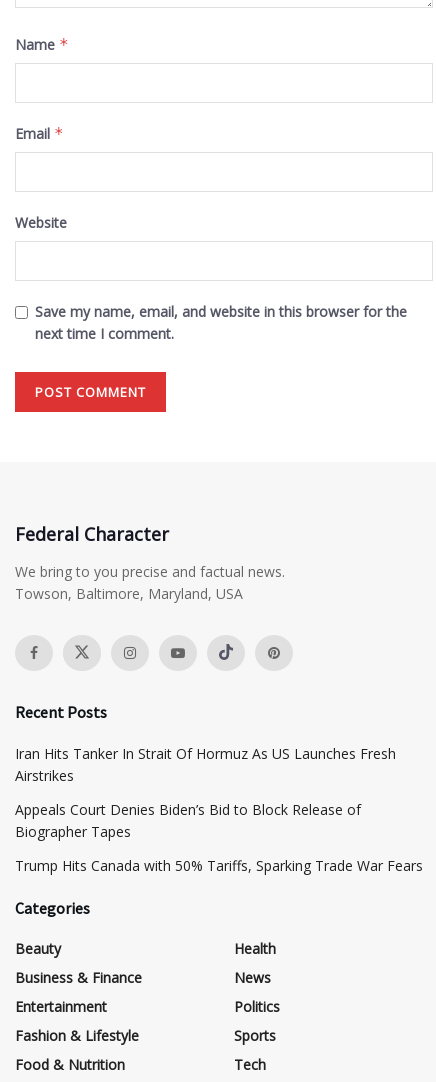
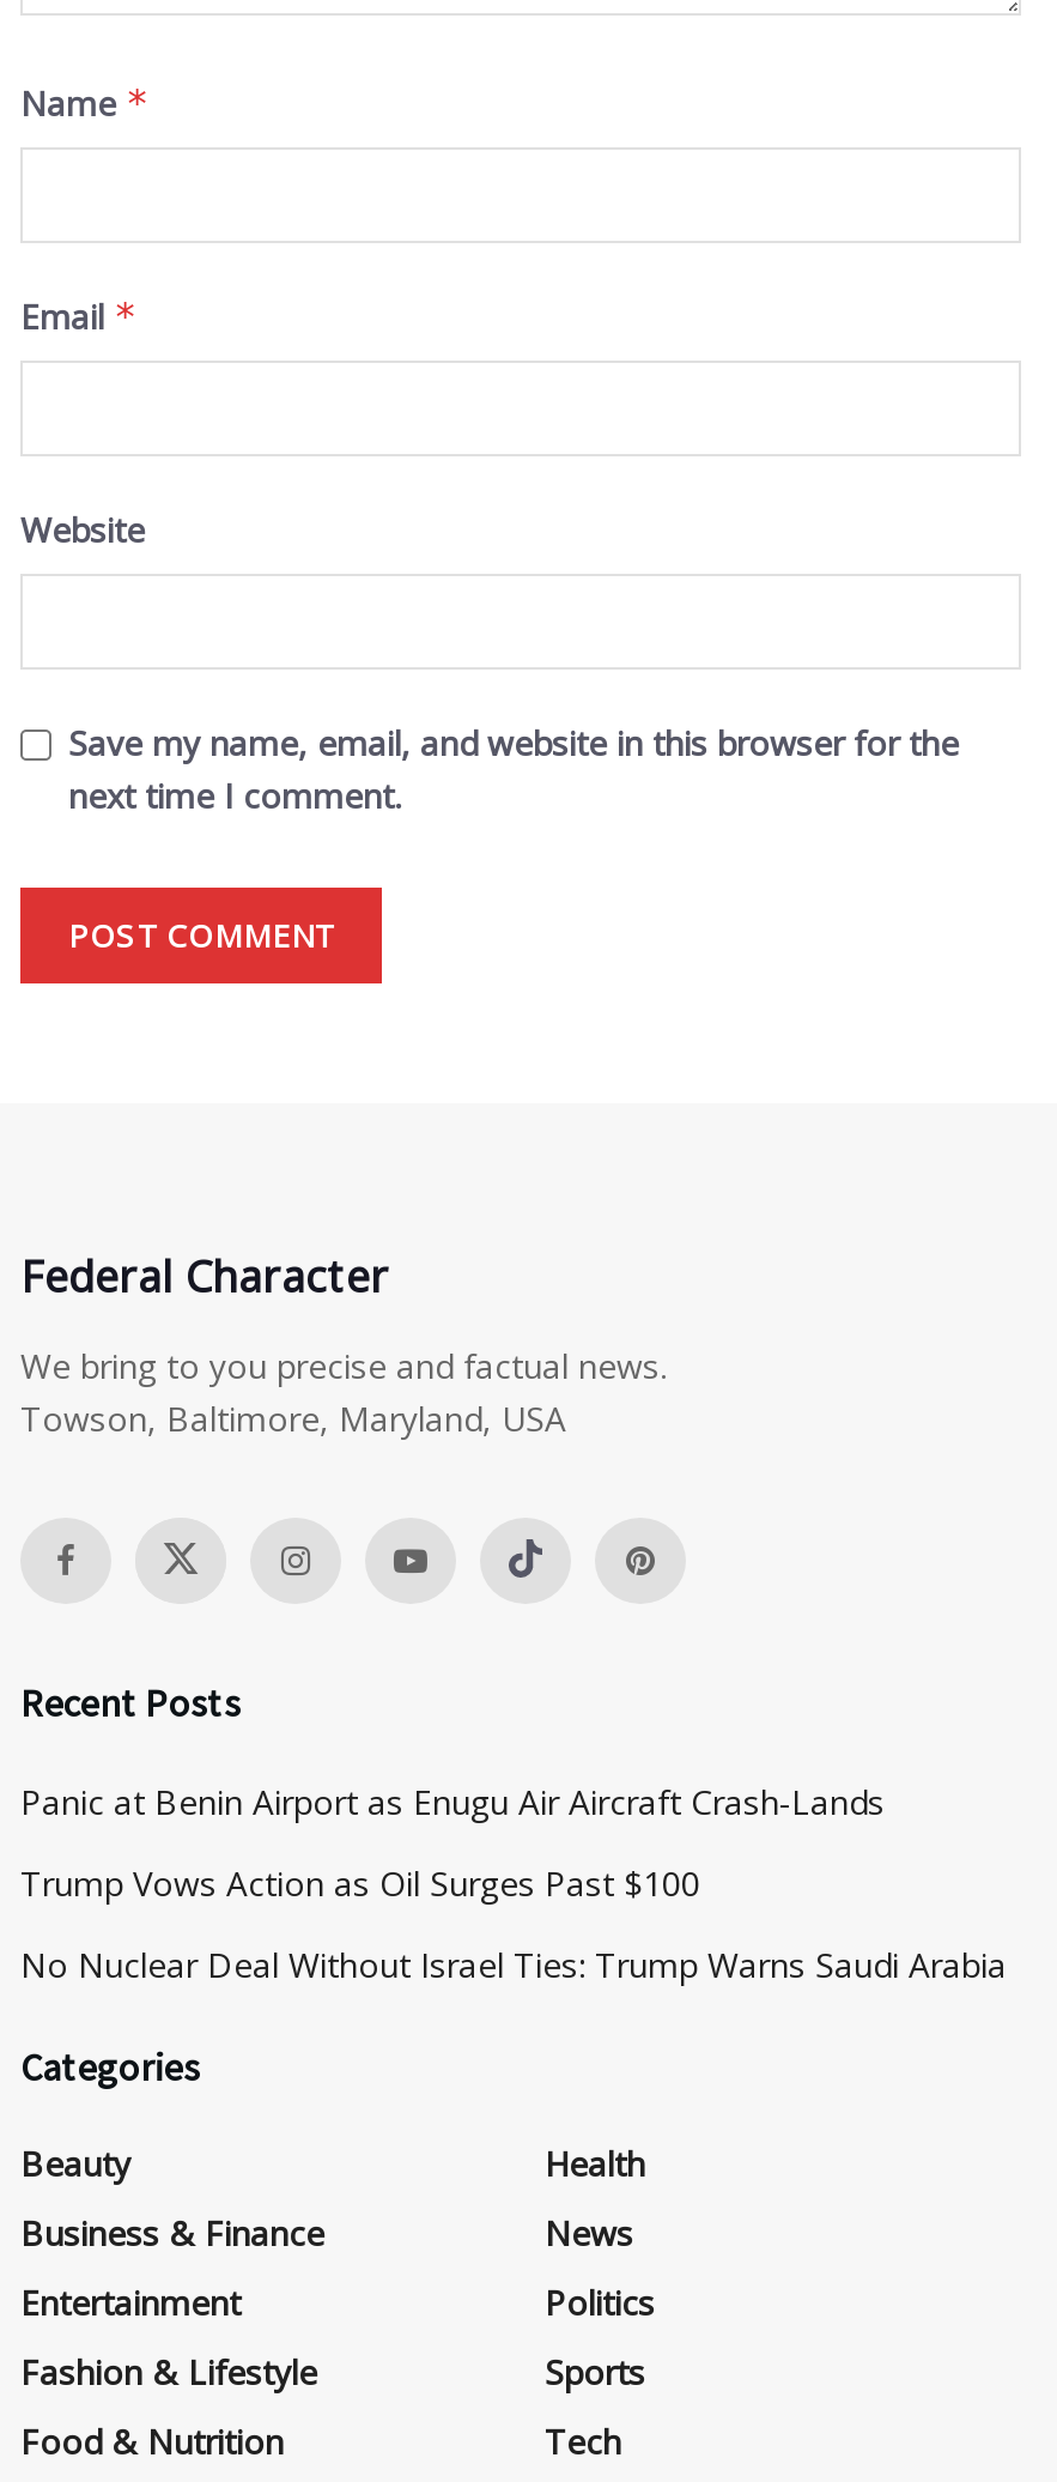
- Iran Hits Tanker In Strait Of Hormuz As US Launches Fresh
- Airstrikes
+ Panic at Benin Airport as Enugu Air Aircraft Crash-Lands

- Appeals Court Denies Biden’s Bid to Block Release of
- Biographer Tapes
+ Trump Vows Action as Oil Surges Past $100

- Trump Hits Canada with 50% Tariffs, Sparking Trade War Fears
+ No Nuclear Deal Without Israel Ties: Trump Warns Saudi Arabia
